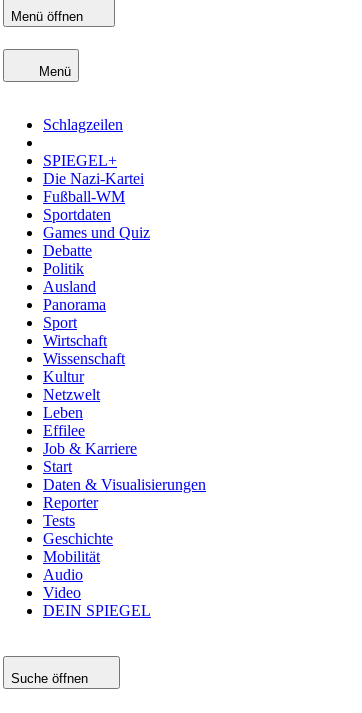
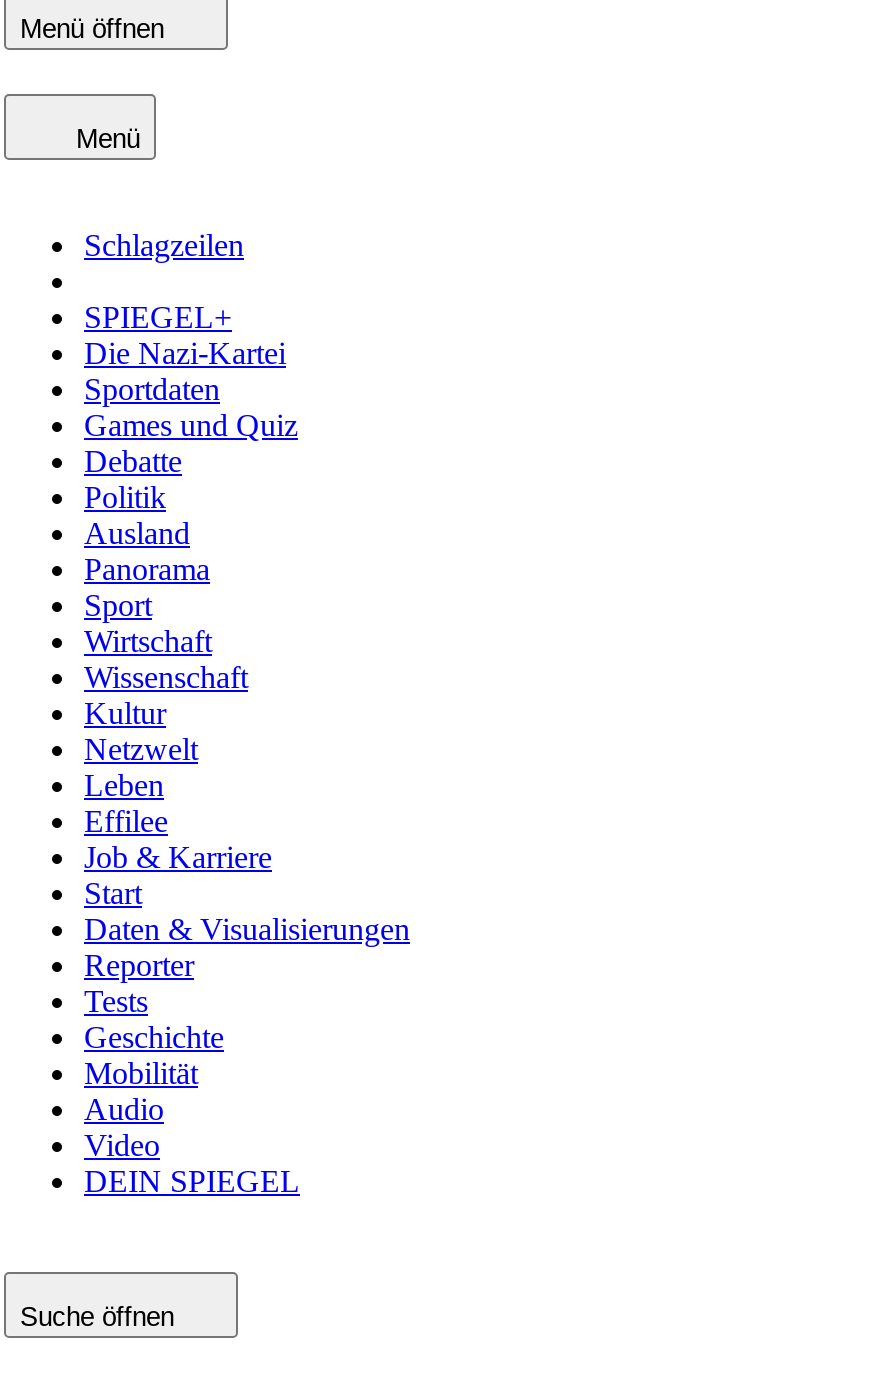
- Fußball-WM
